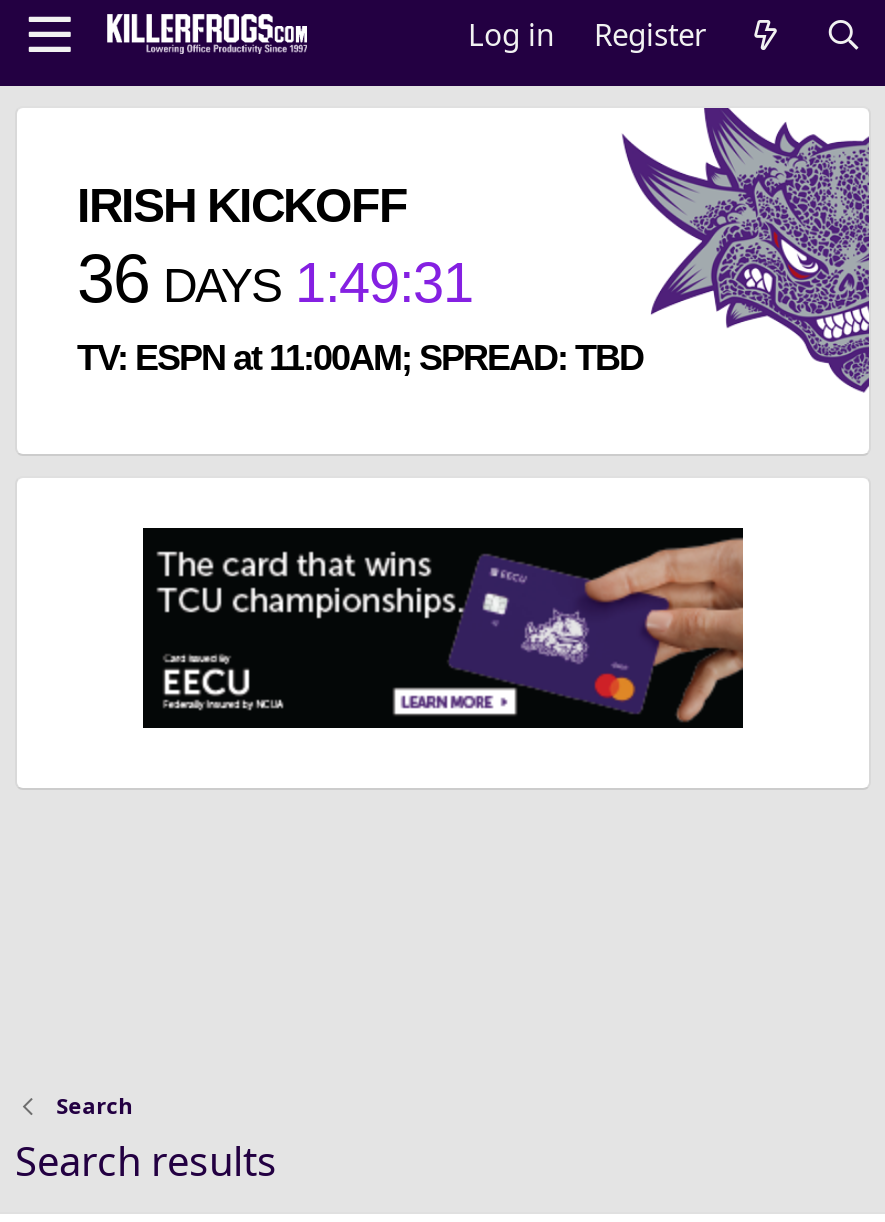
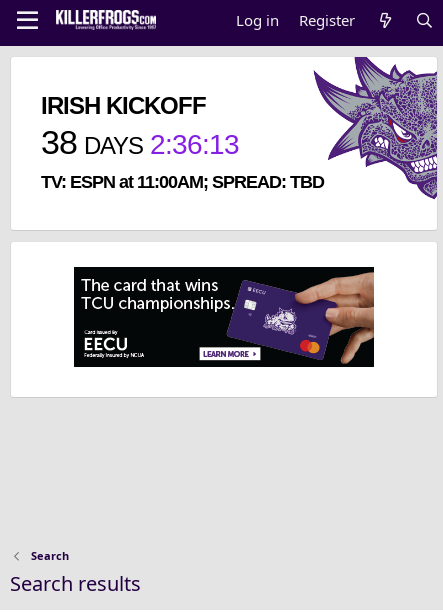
- 36 DAYS 1: 49:31
+ 38 DAYS 2: 36:13
